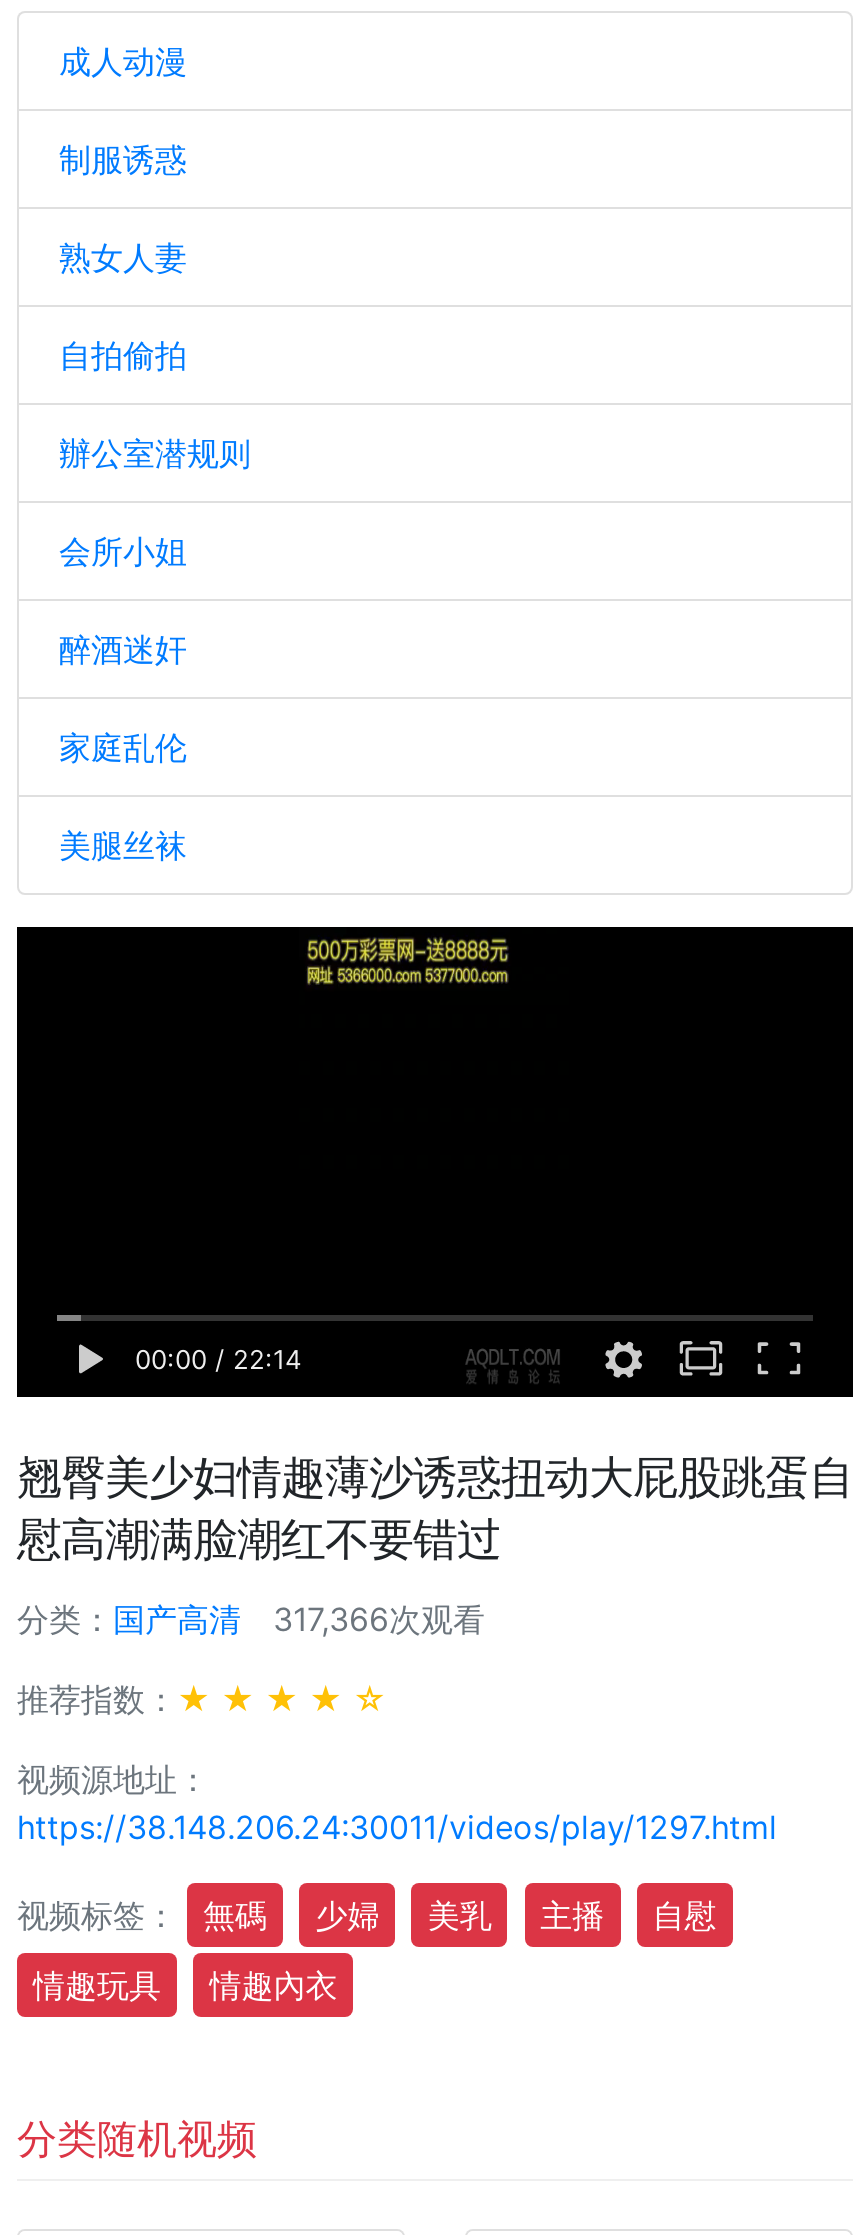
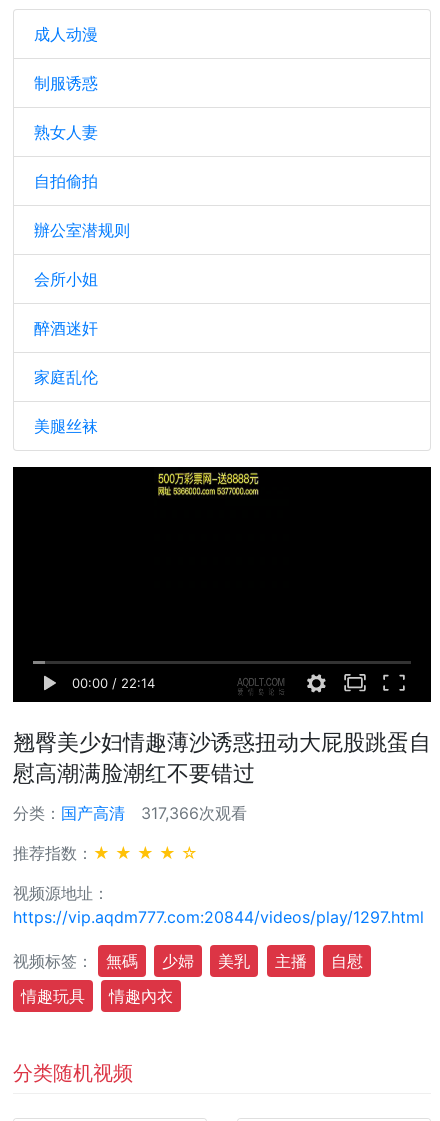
- https://38.148.206.24:30011/videos/play/1297.html
+ https://vip.aqdm777.com:20844/videos/play/1297.html
